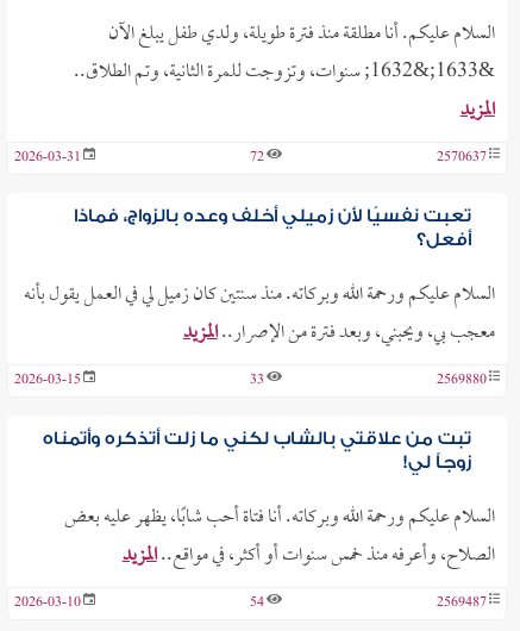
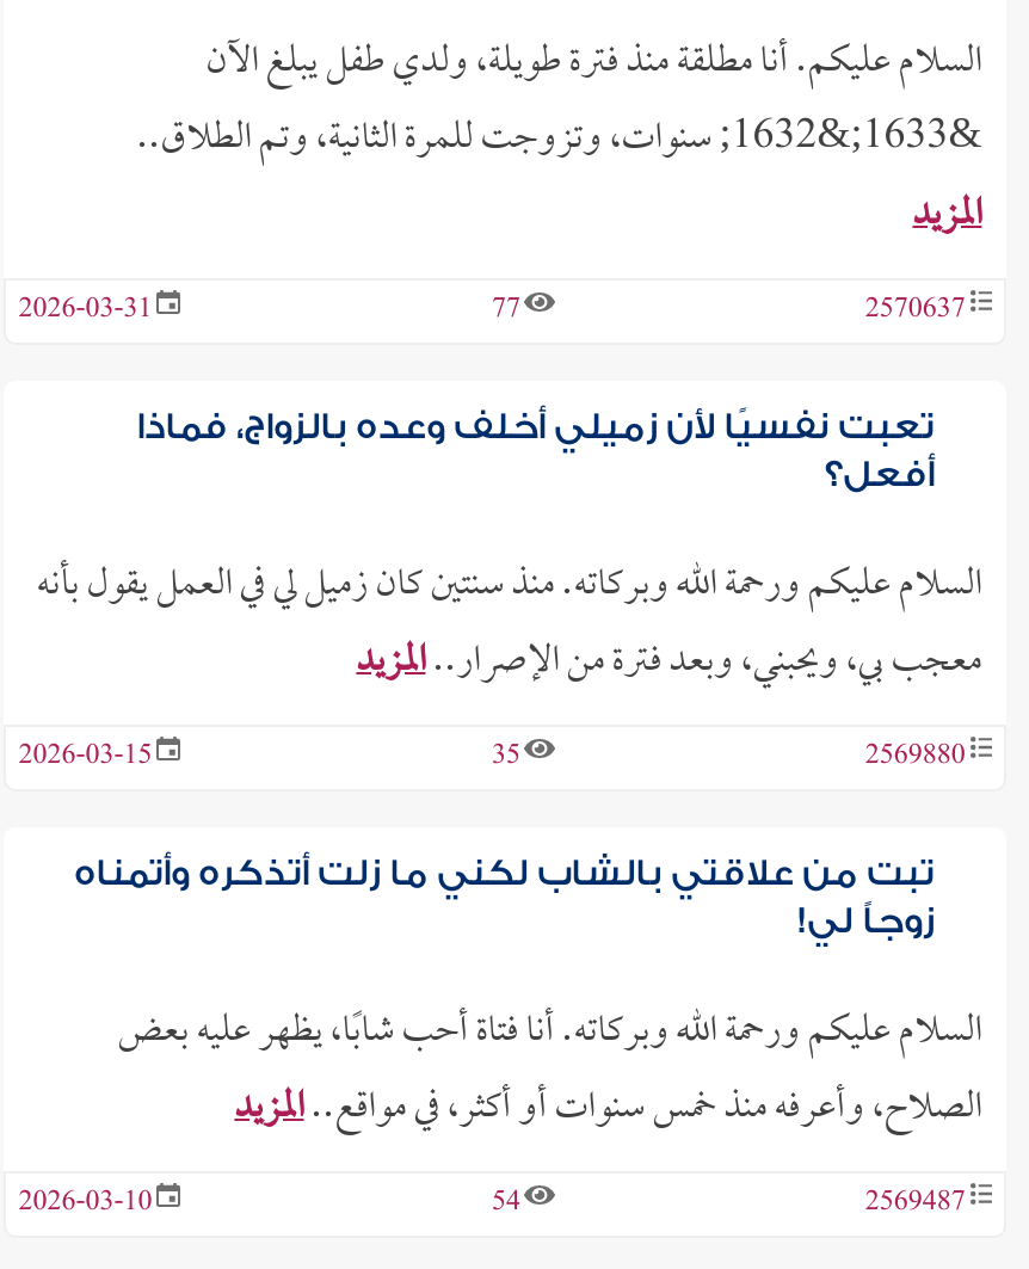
- 72
+ 77

- 33
+ 35
